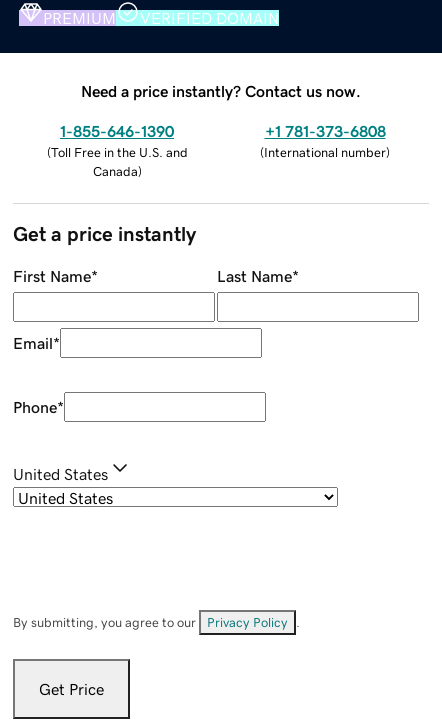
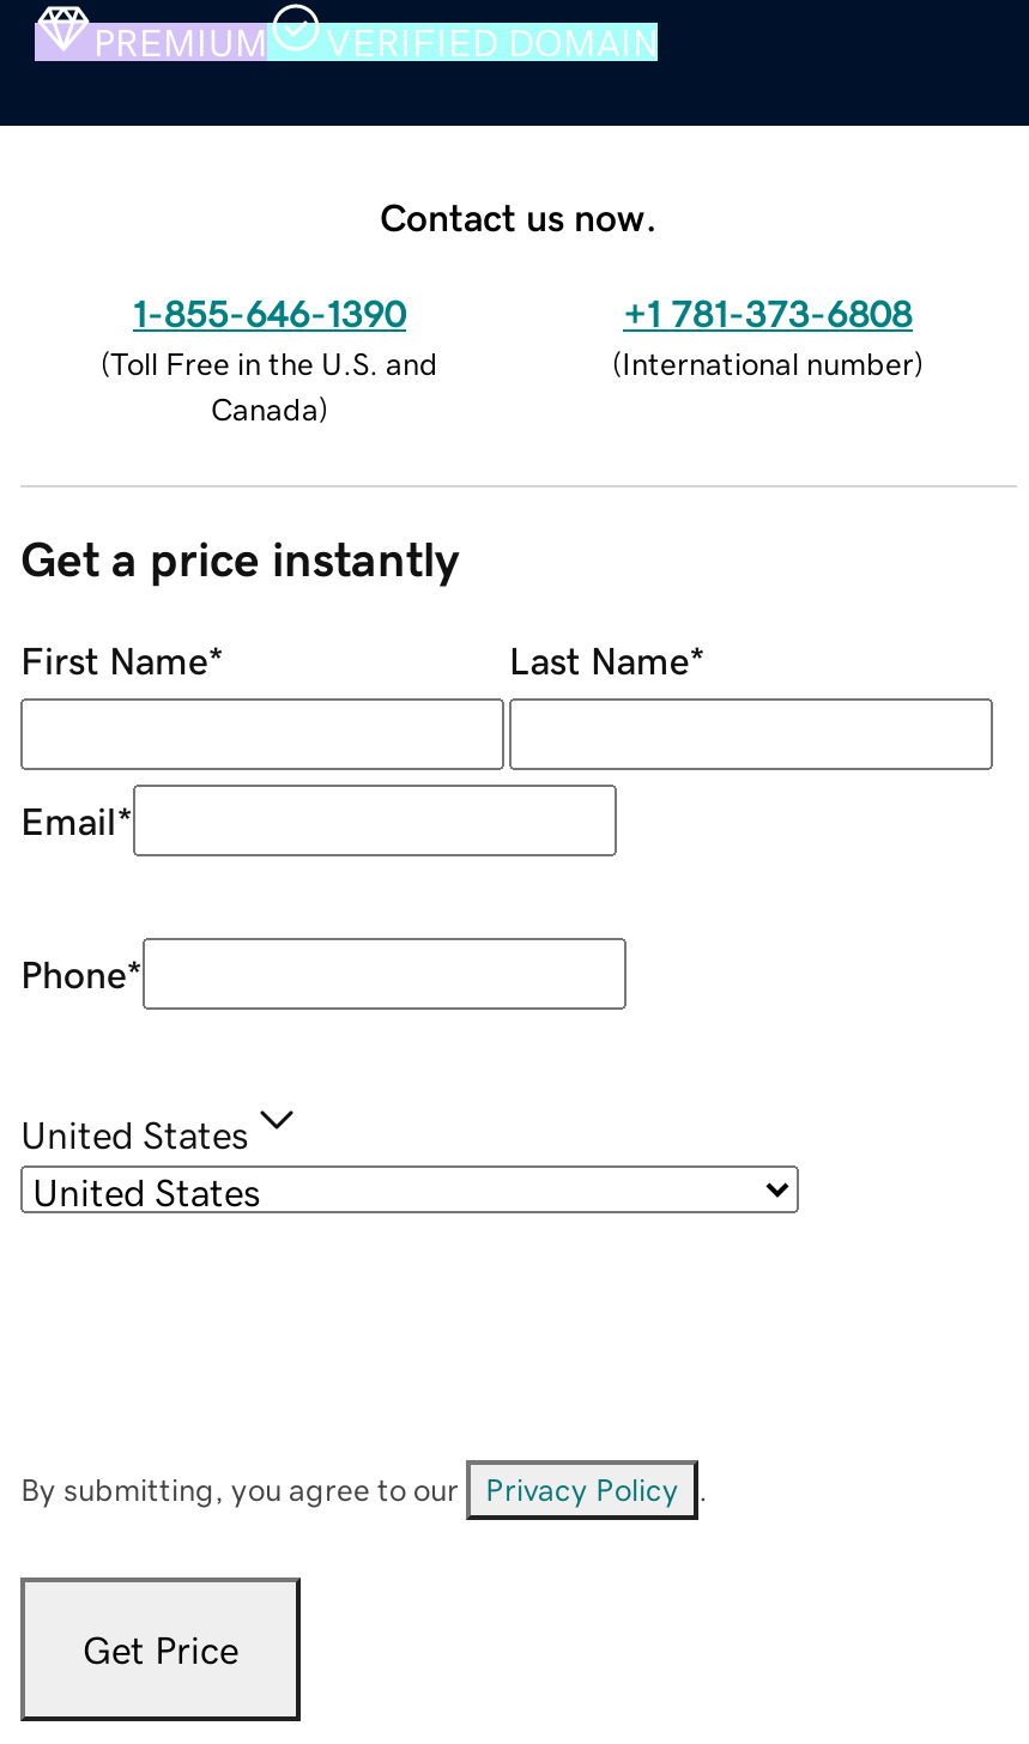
- Need a price instantly? Contact us now.
+ Contact us now.
